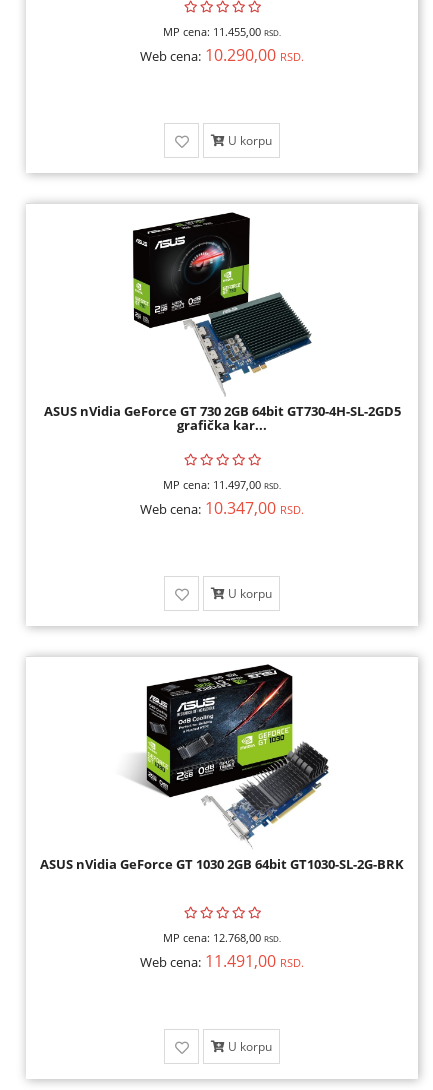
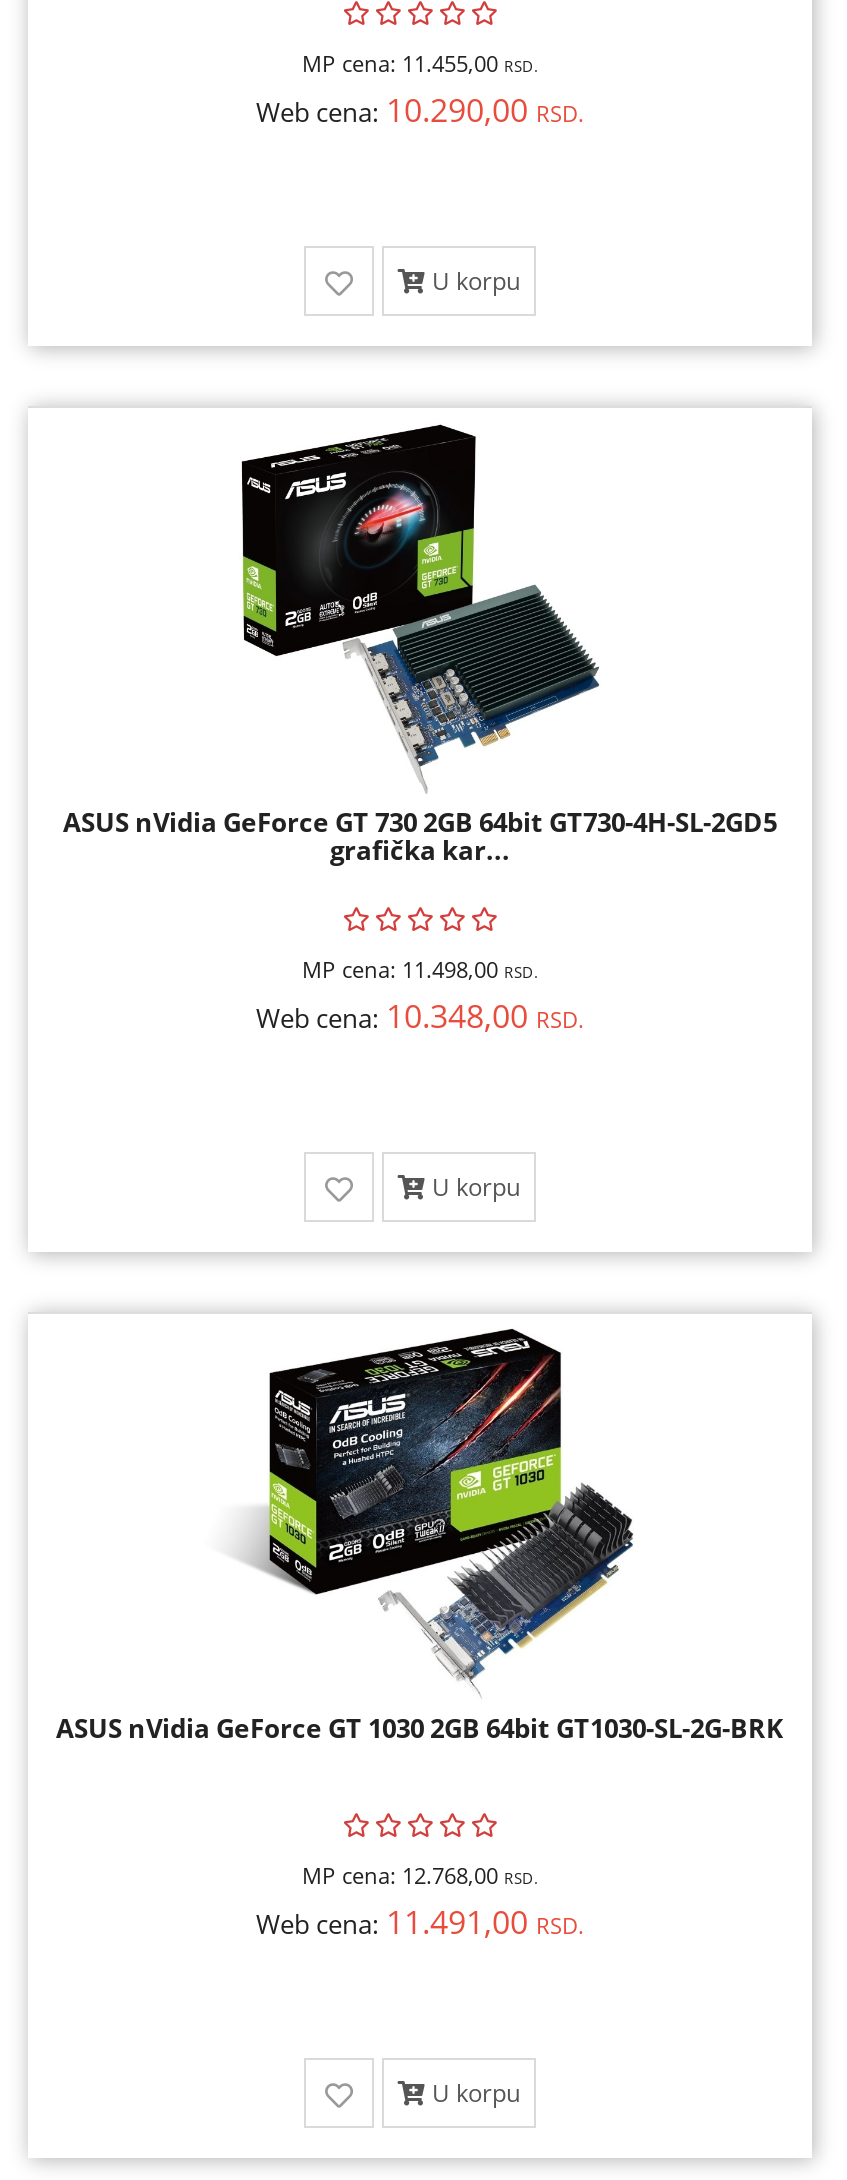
- MP cena: 11.497,00 RSD.
+ MP cena: 11.498,00 RSD.

- Web cena: 10.347,00 RSD.
+ Web cena: 10.348,00 RSD.
